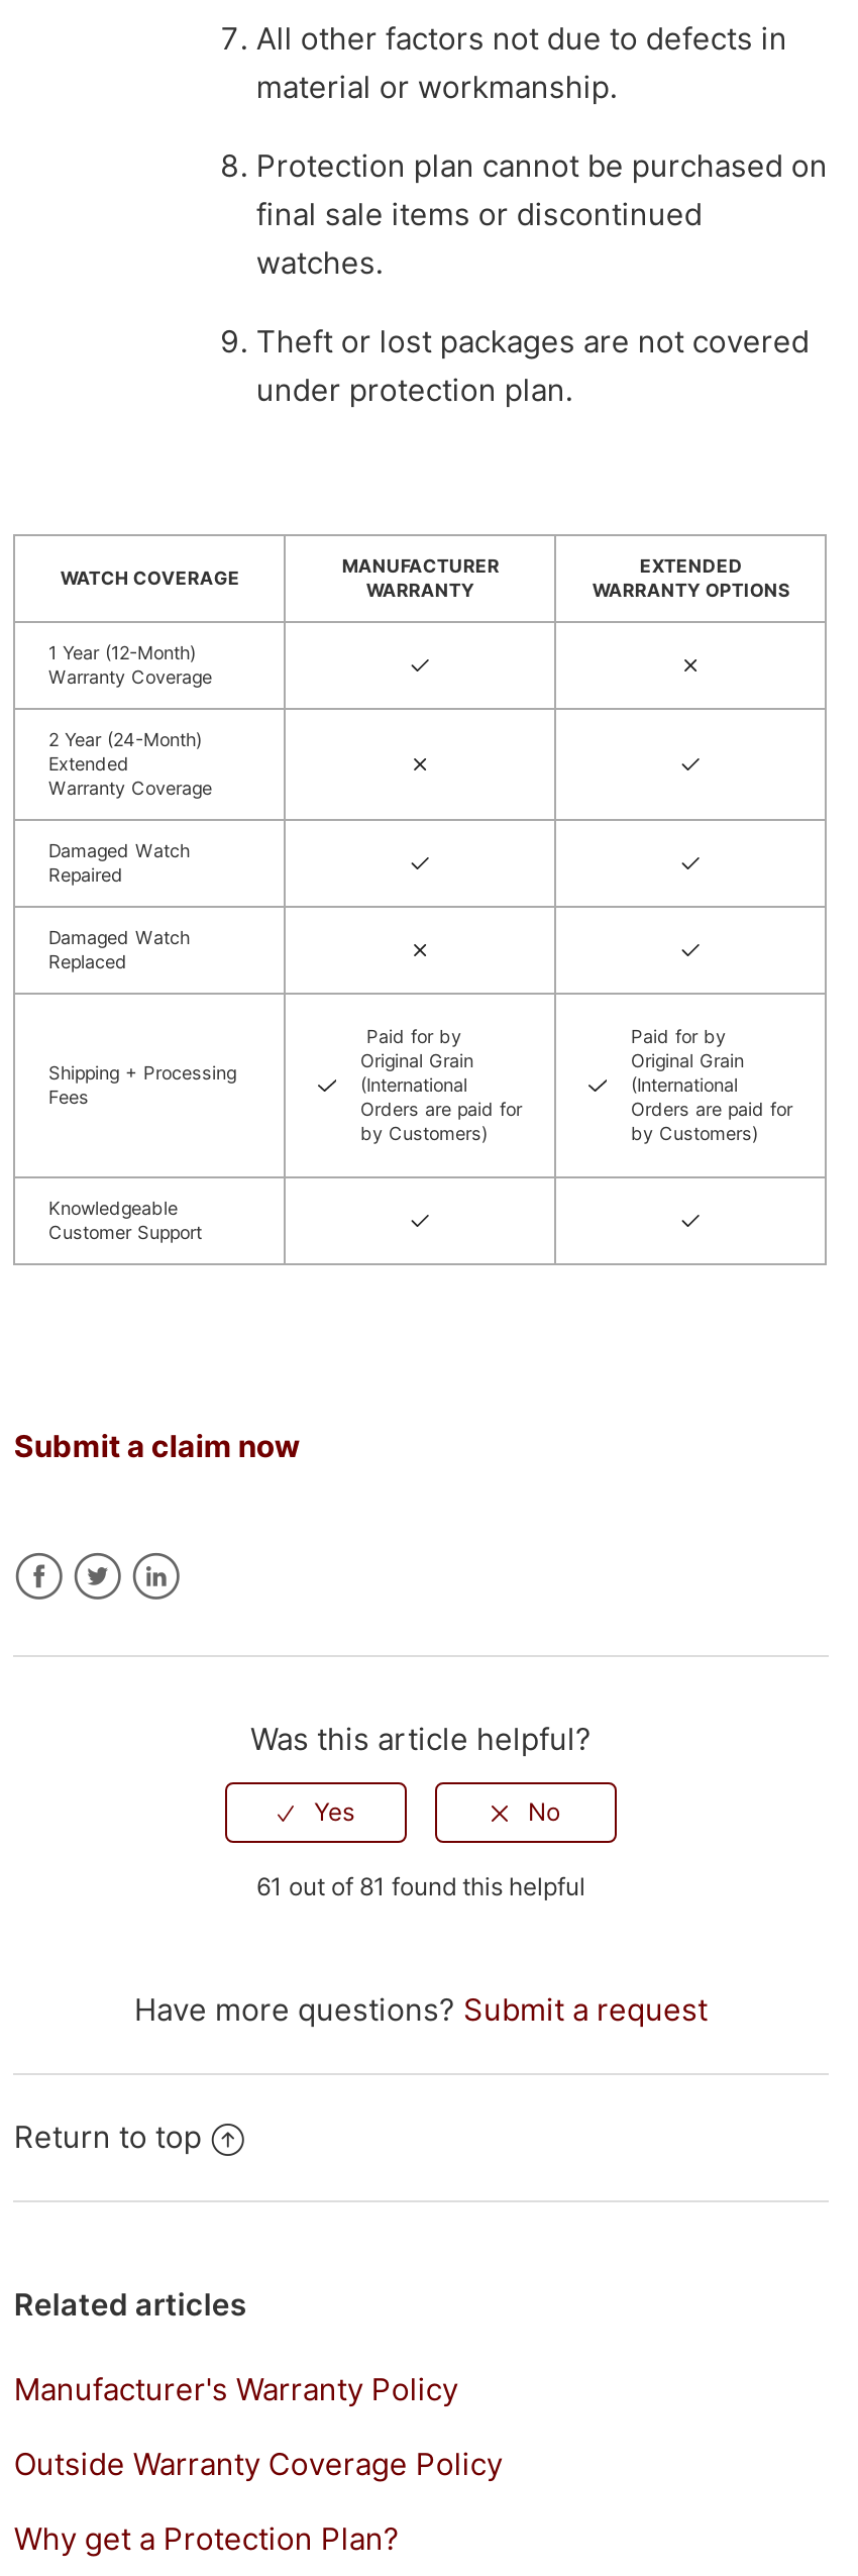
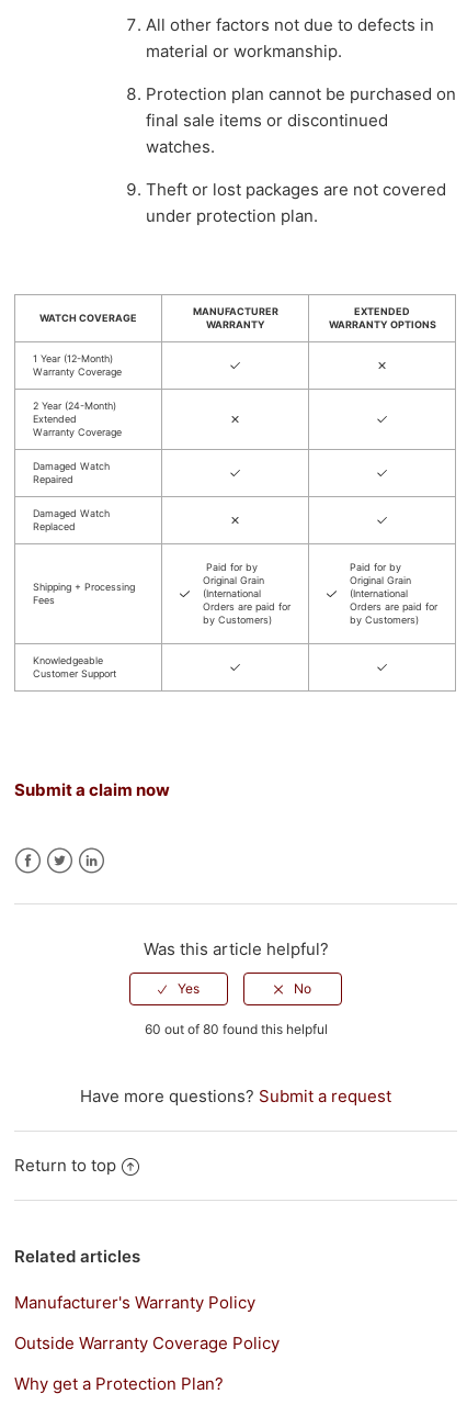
- 61 out of 81 found this helpful
+ 60 out of 80 found this helpful
